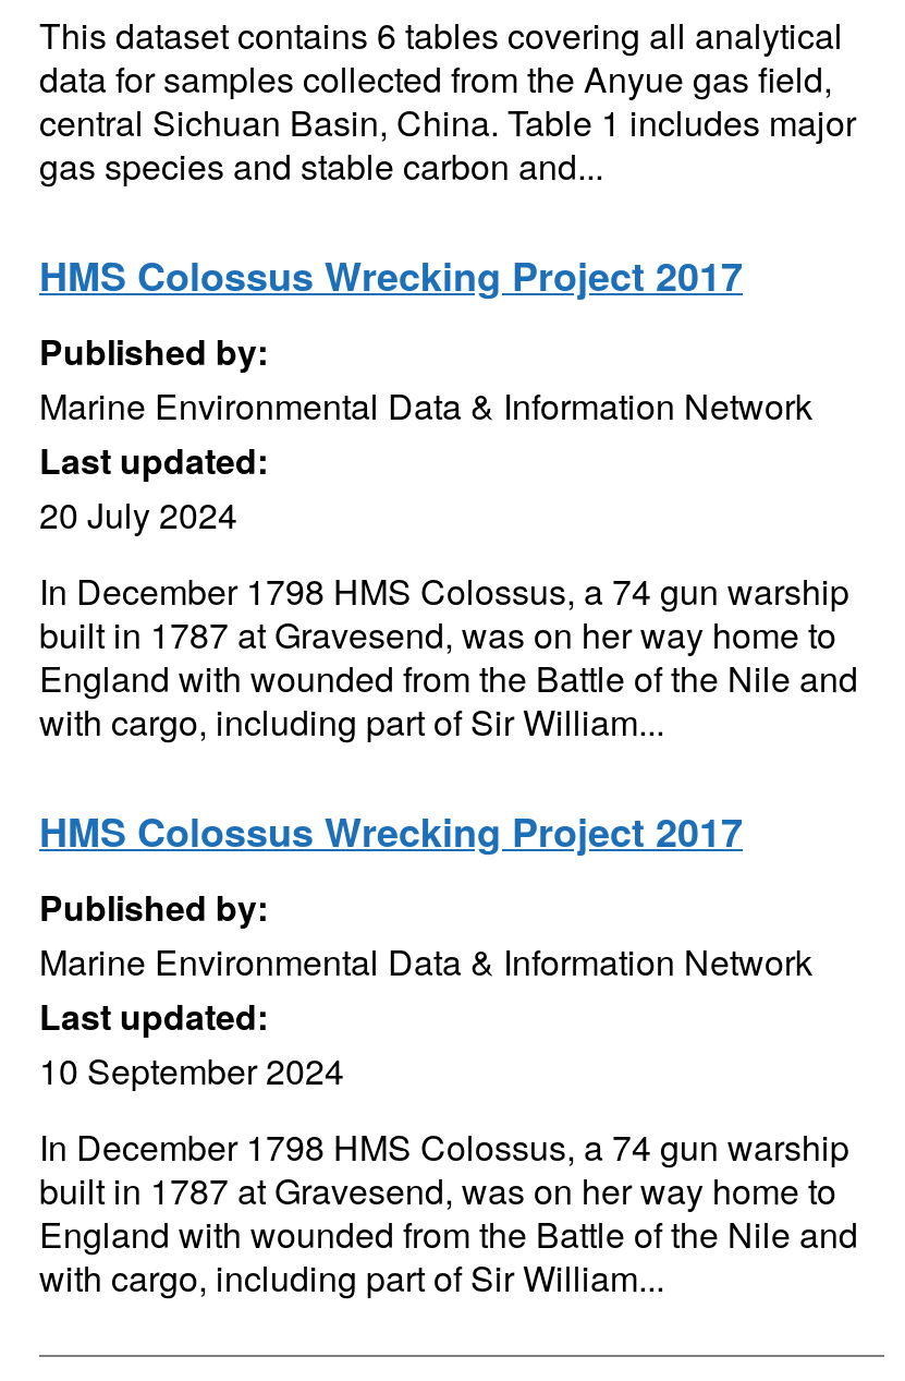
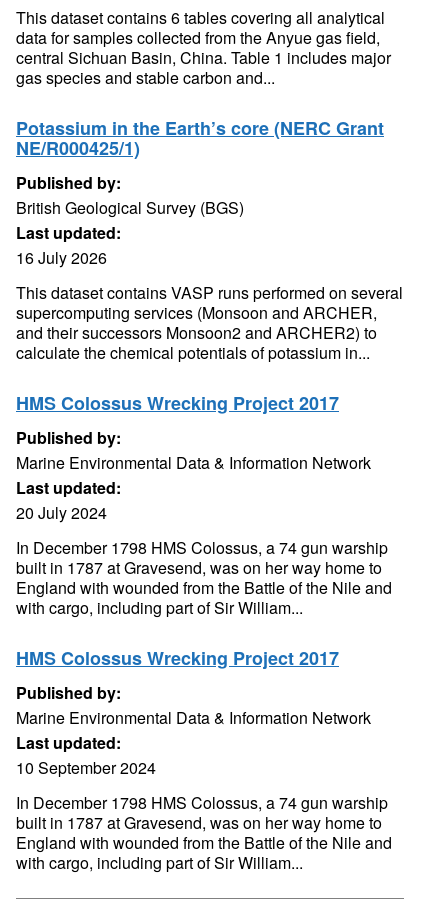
+ Potassium in the Earth’s core (NERC Grant
+ NE/R000425/1)
+ Published by:
+ British Geological Survey (BGS)
+ Last updated:
+ 16 July 2026
+ This dataset contains VASP runs performed on several
+ supercomputing services (Monsoon and ARCHER,
+ and their successors Monsoon2 and ARCHER2) to
+ calculate the chemical potentials of potassium in...
